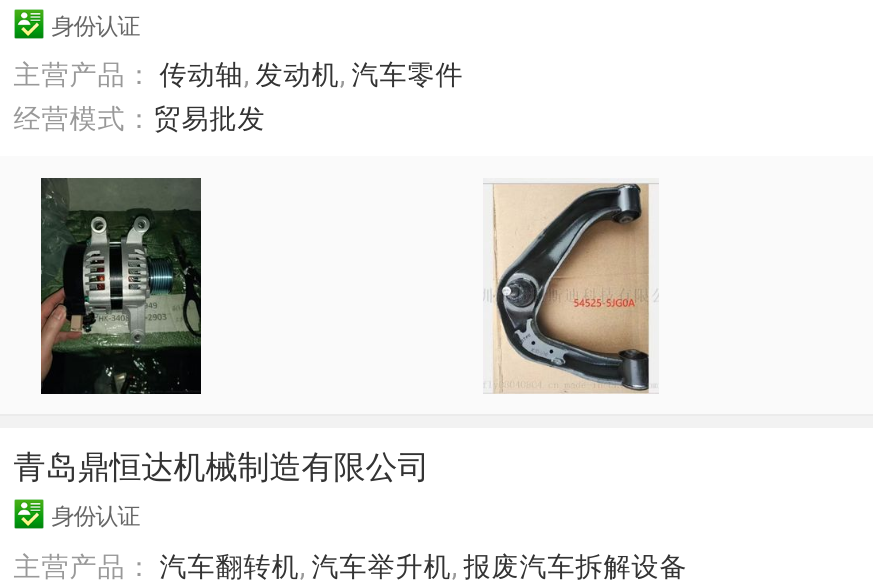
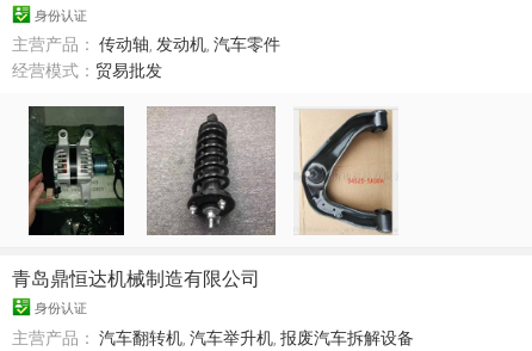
+ [image]
